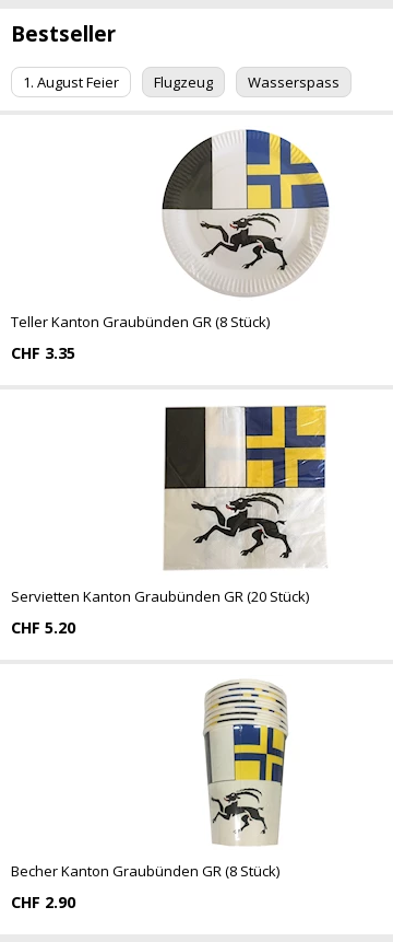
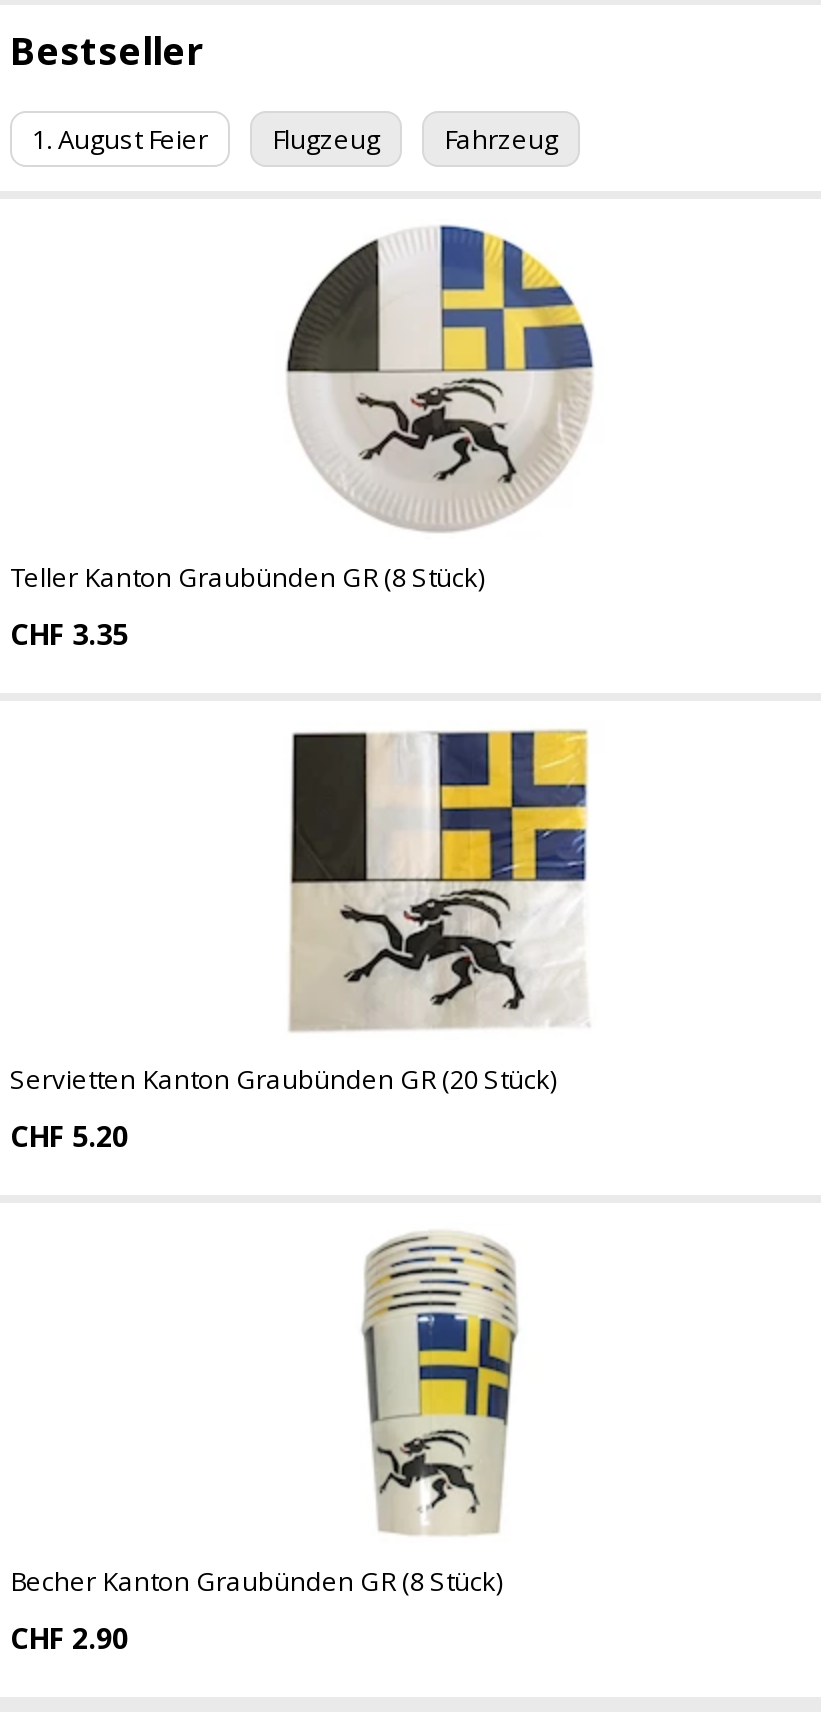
- Wasserspass
+ Fahrzeug
